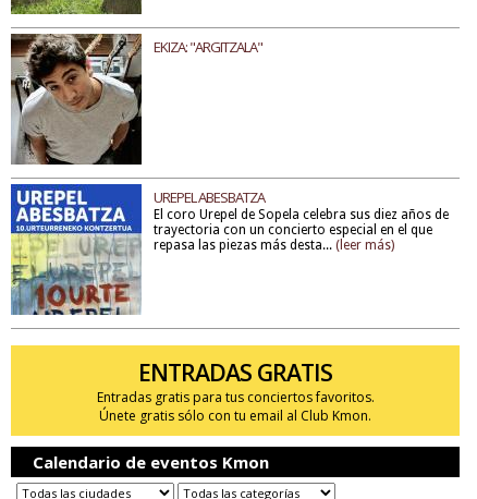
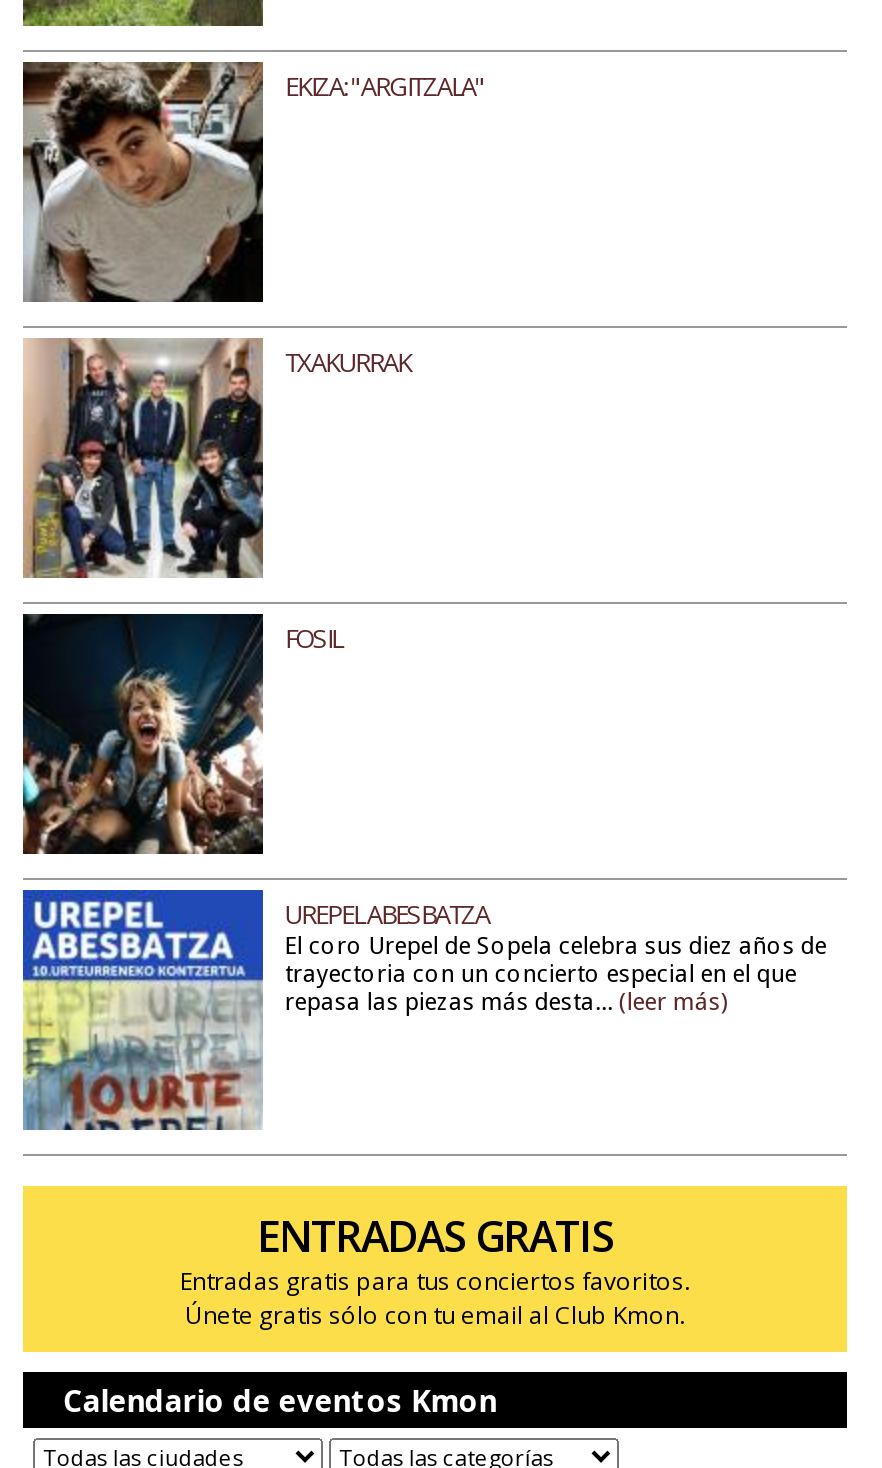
+ [image]
+ TXAKURRAK

+ [image]
+ FOSIL
